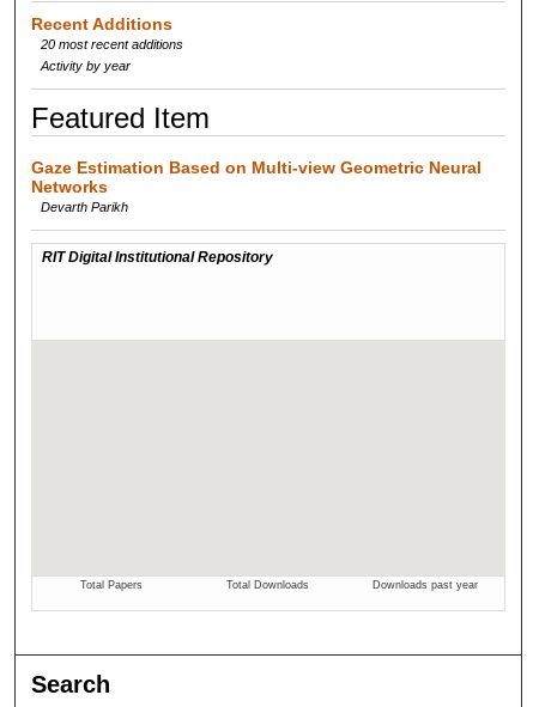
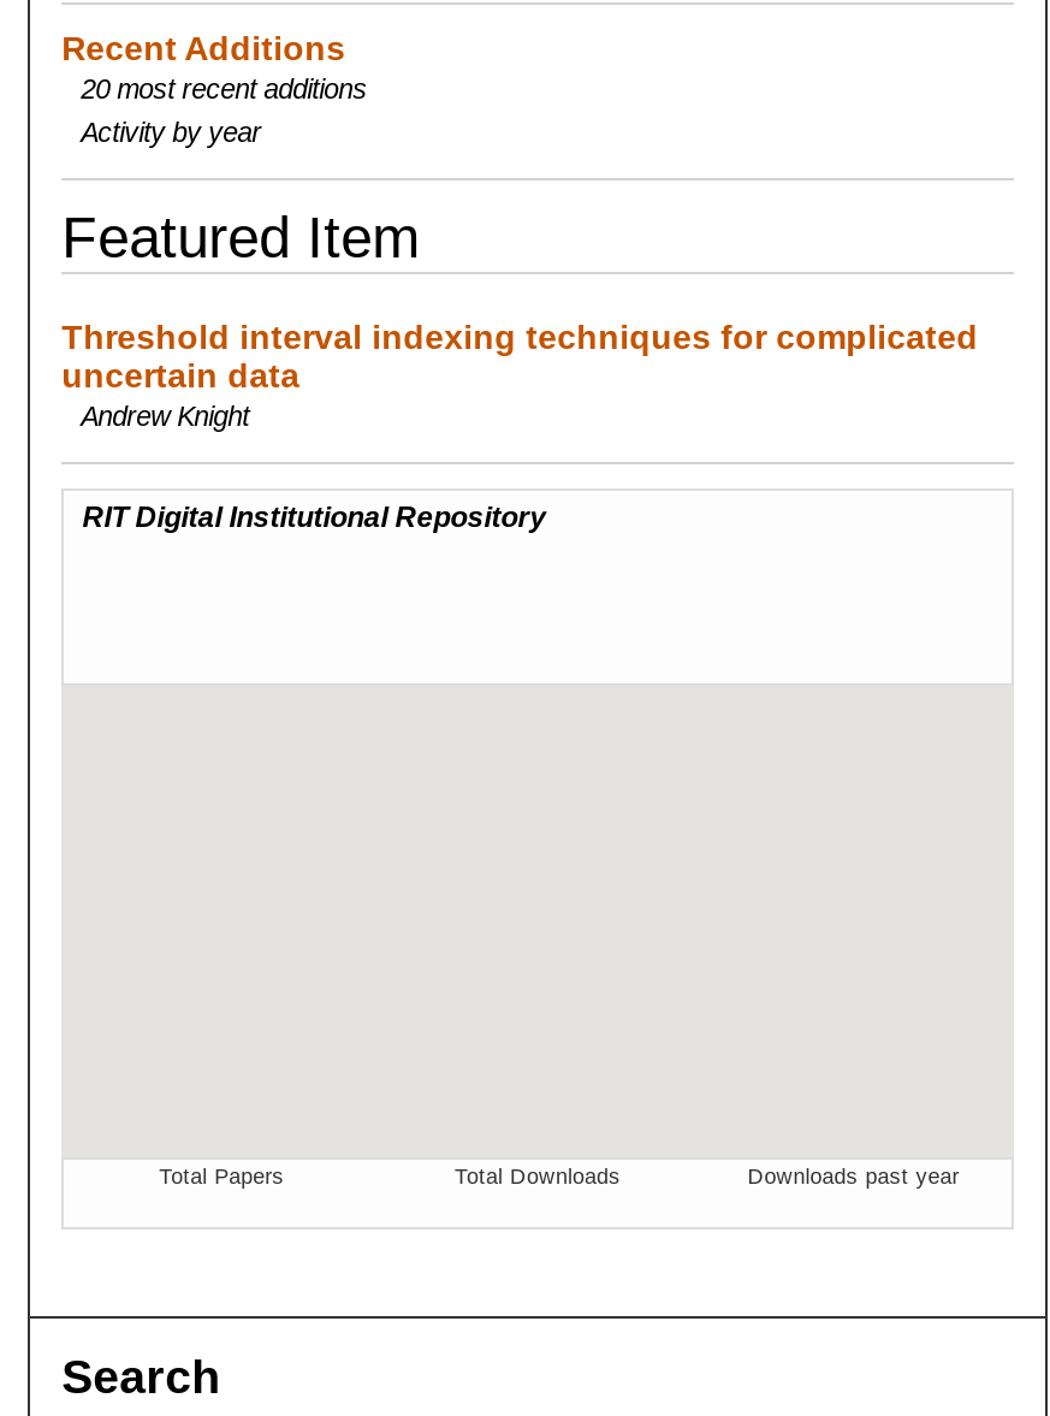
- Gaze Estimation Based on Multi-view Geometric Neural
- Networks
- Devarth Parikh
+ Threshold interval indexing techniques for complicated
+ uncertain data
+ Andrew Knight
